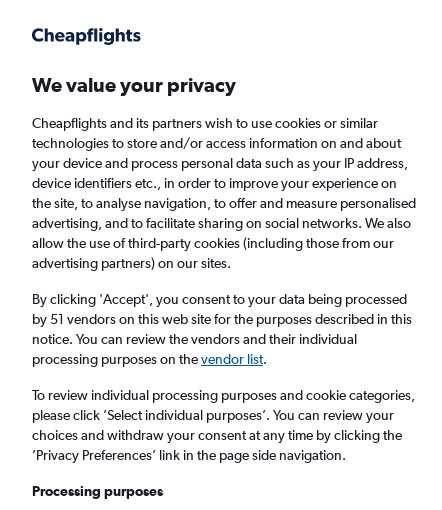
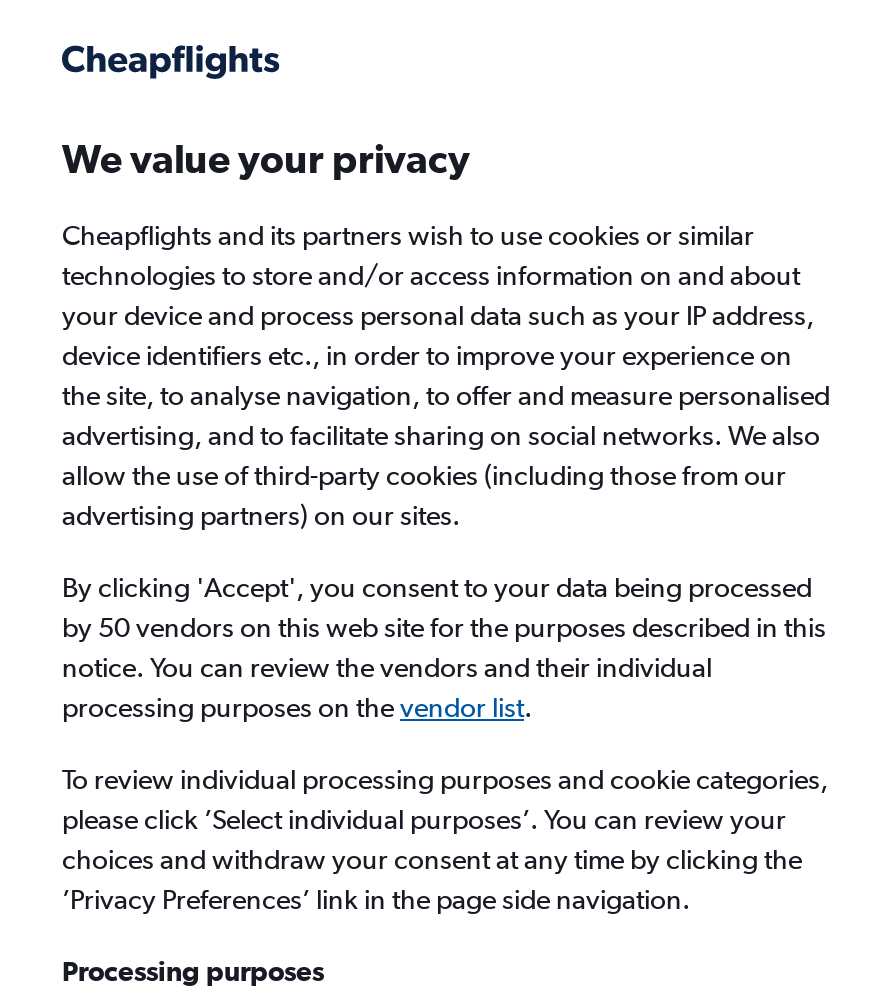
- by 51 vendors on this web site for the purposes described in this
+ by 50 vendors on this web site for the purposes described in this
